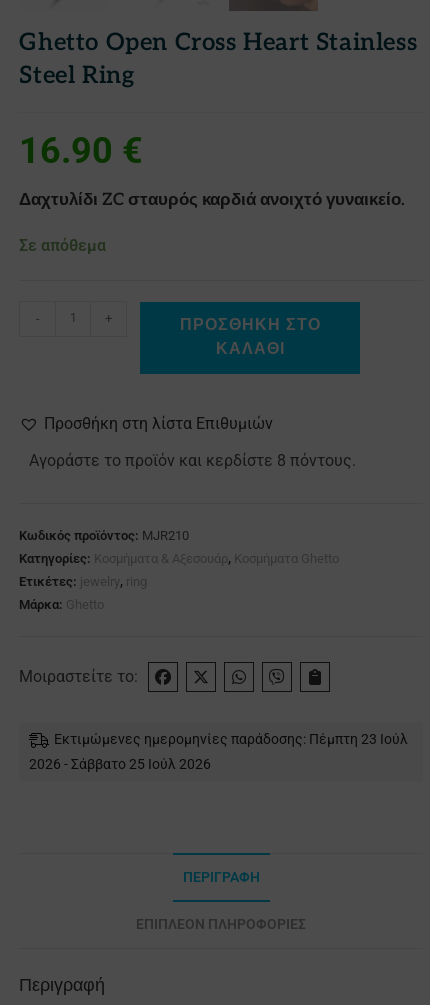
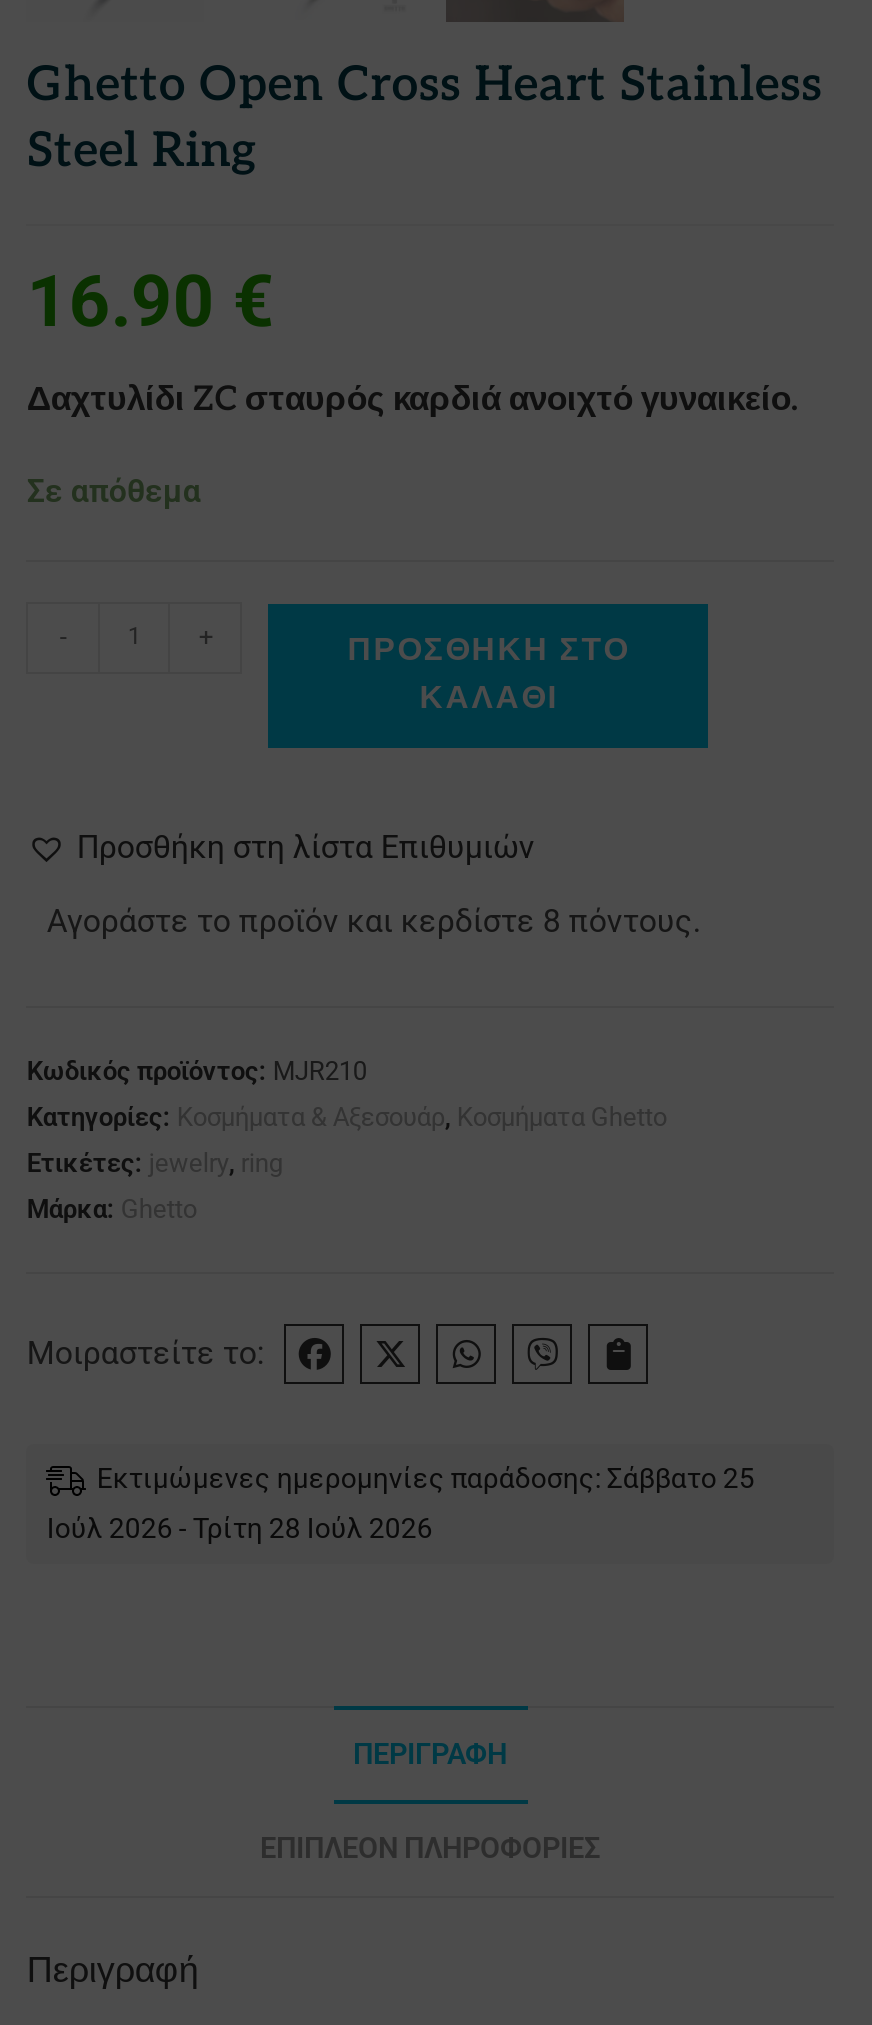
- Εκτιμώμενες ημερομηνίες παράδοσης: Πέμπτη 23 Ιούλ
+ Εκτιμώμενες ημερομηνίες παράδοσης: Σάββατο 25

- 2026 - Σάββατο 25 Ιούλ 2026
+ Ιούλ 2026 - Τρίτη 28 Ιούλ 2026
